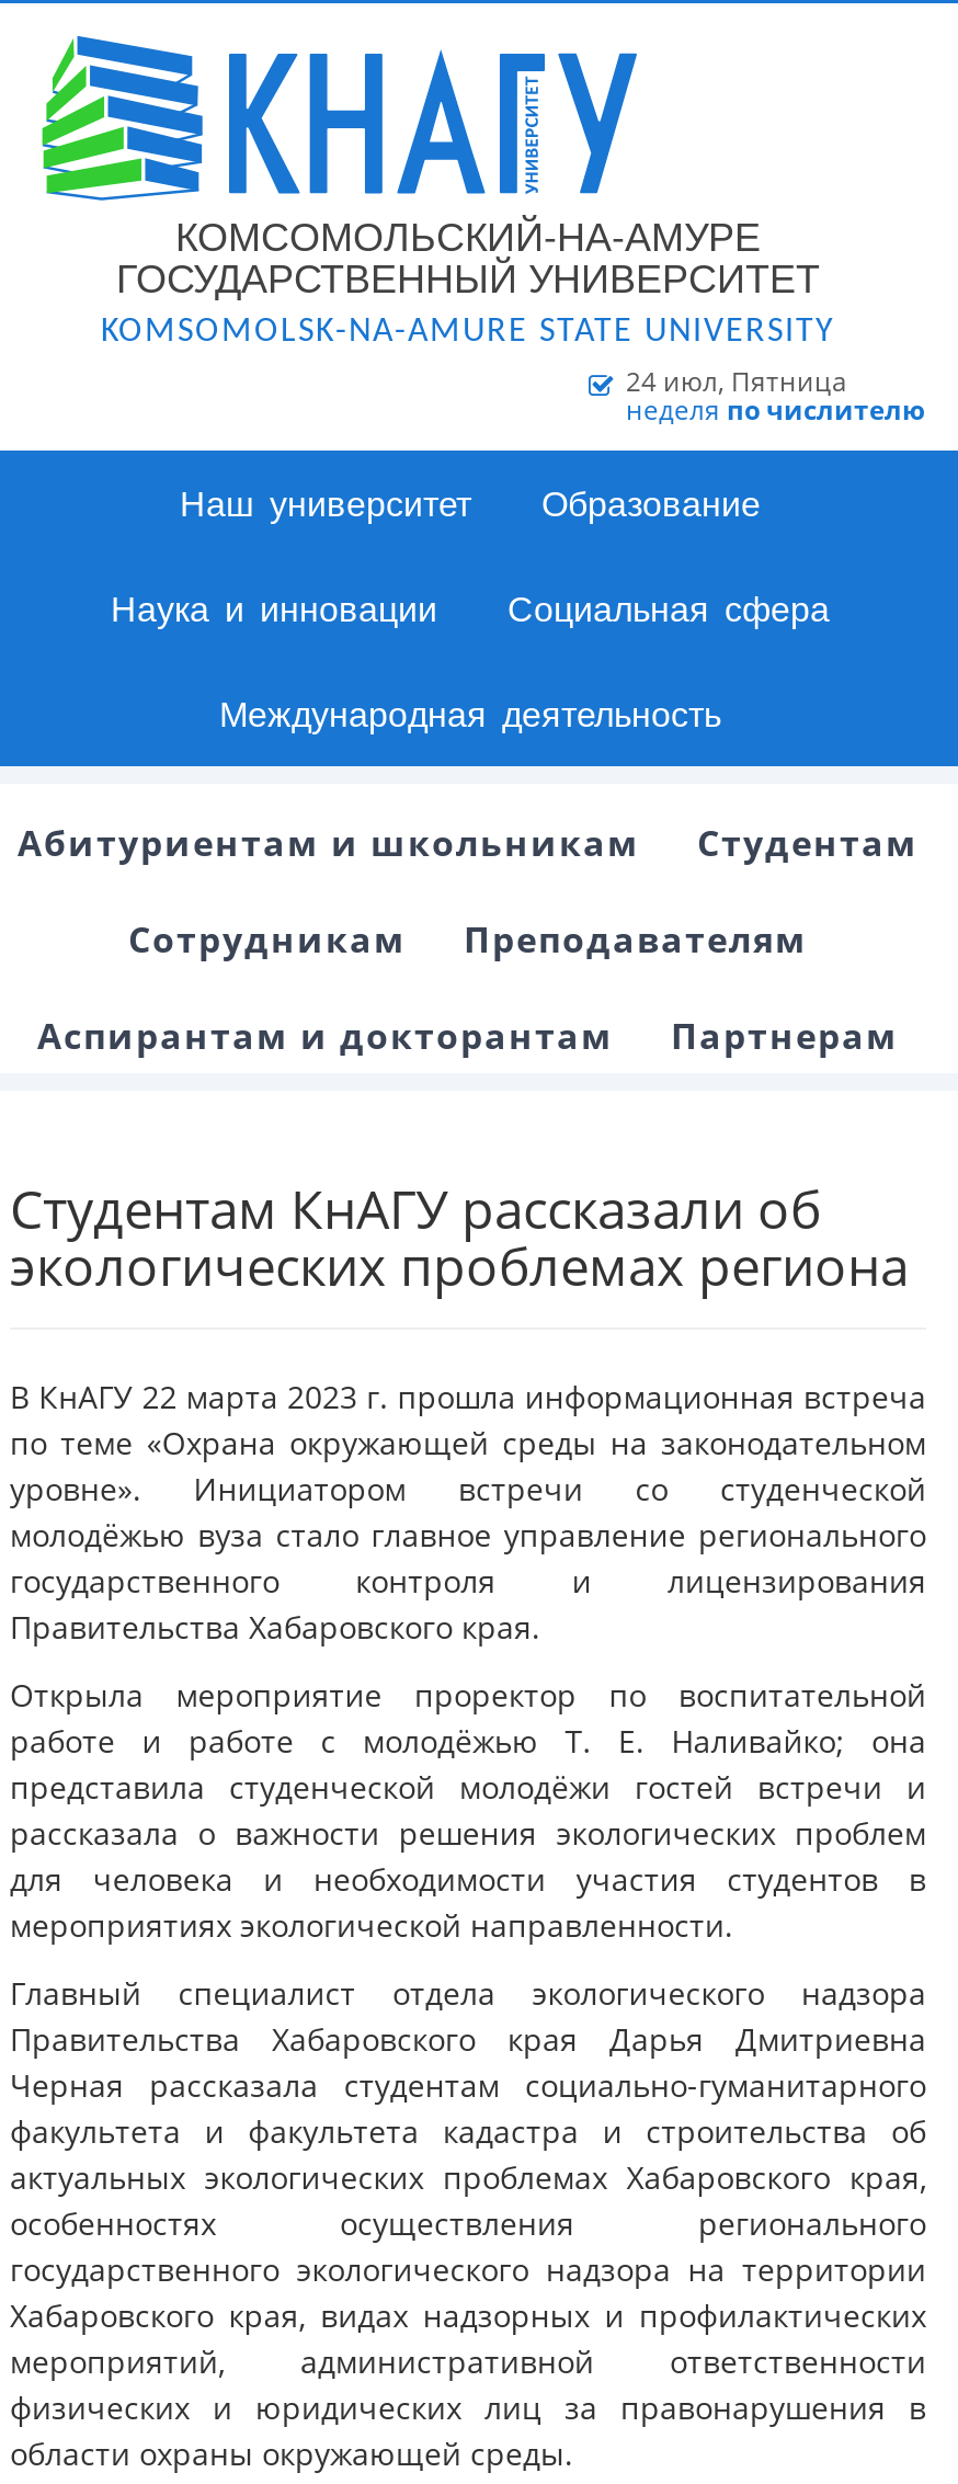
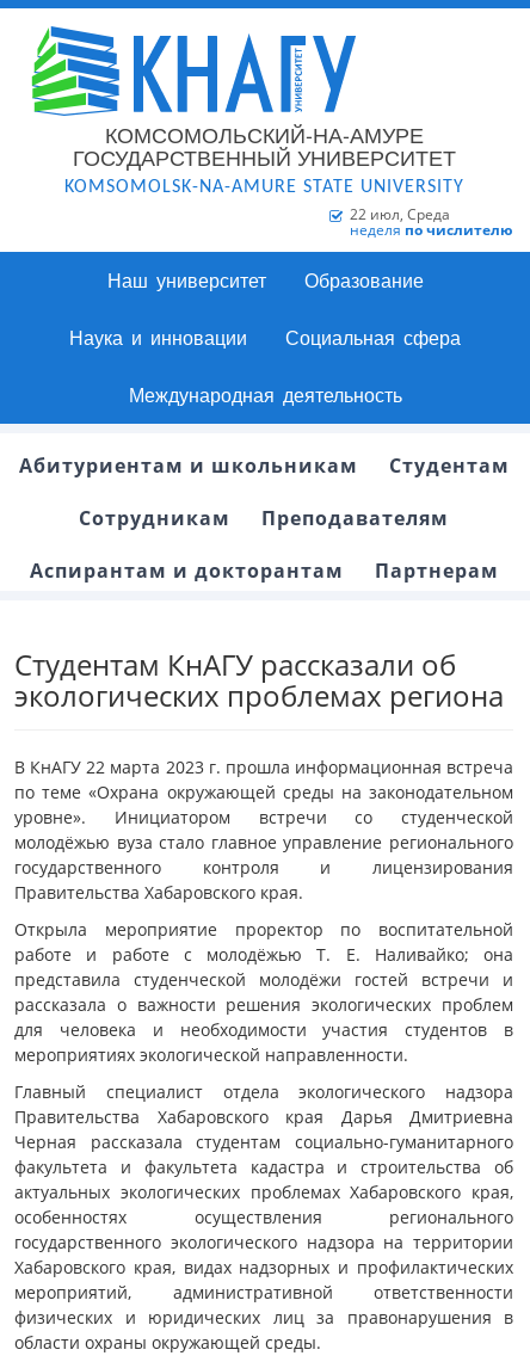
- 24 июл, Пятница
+ 22 июл, Среда
